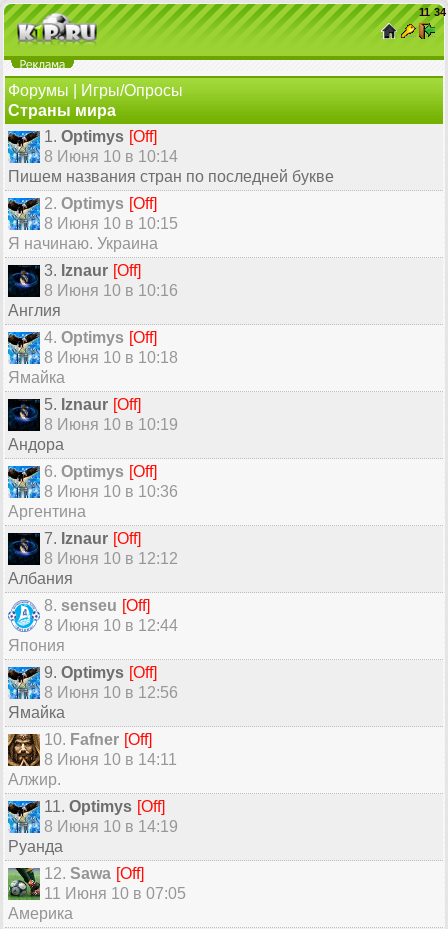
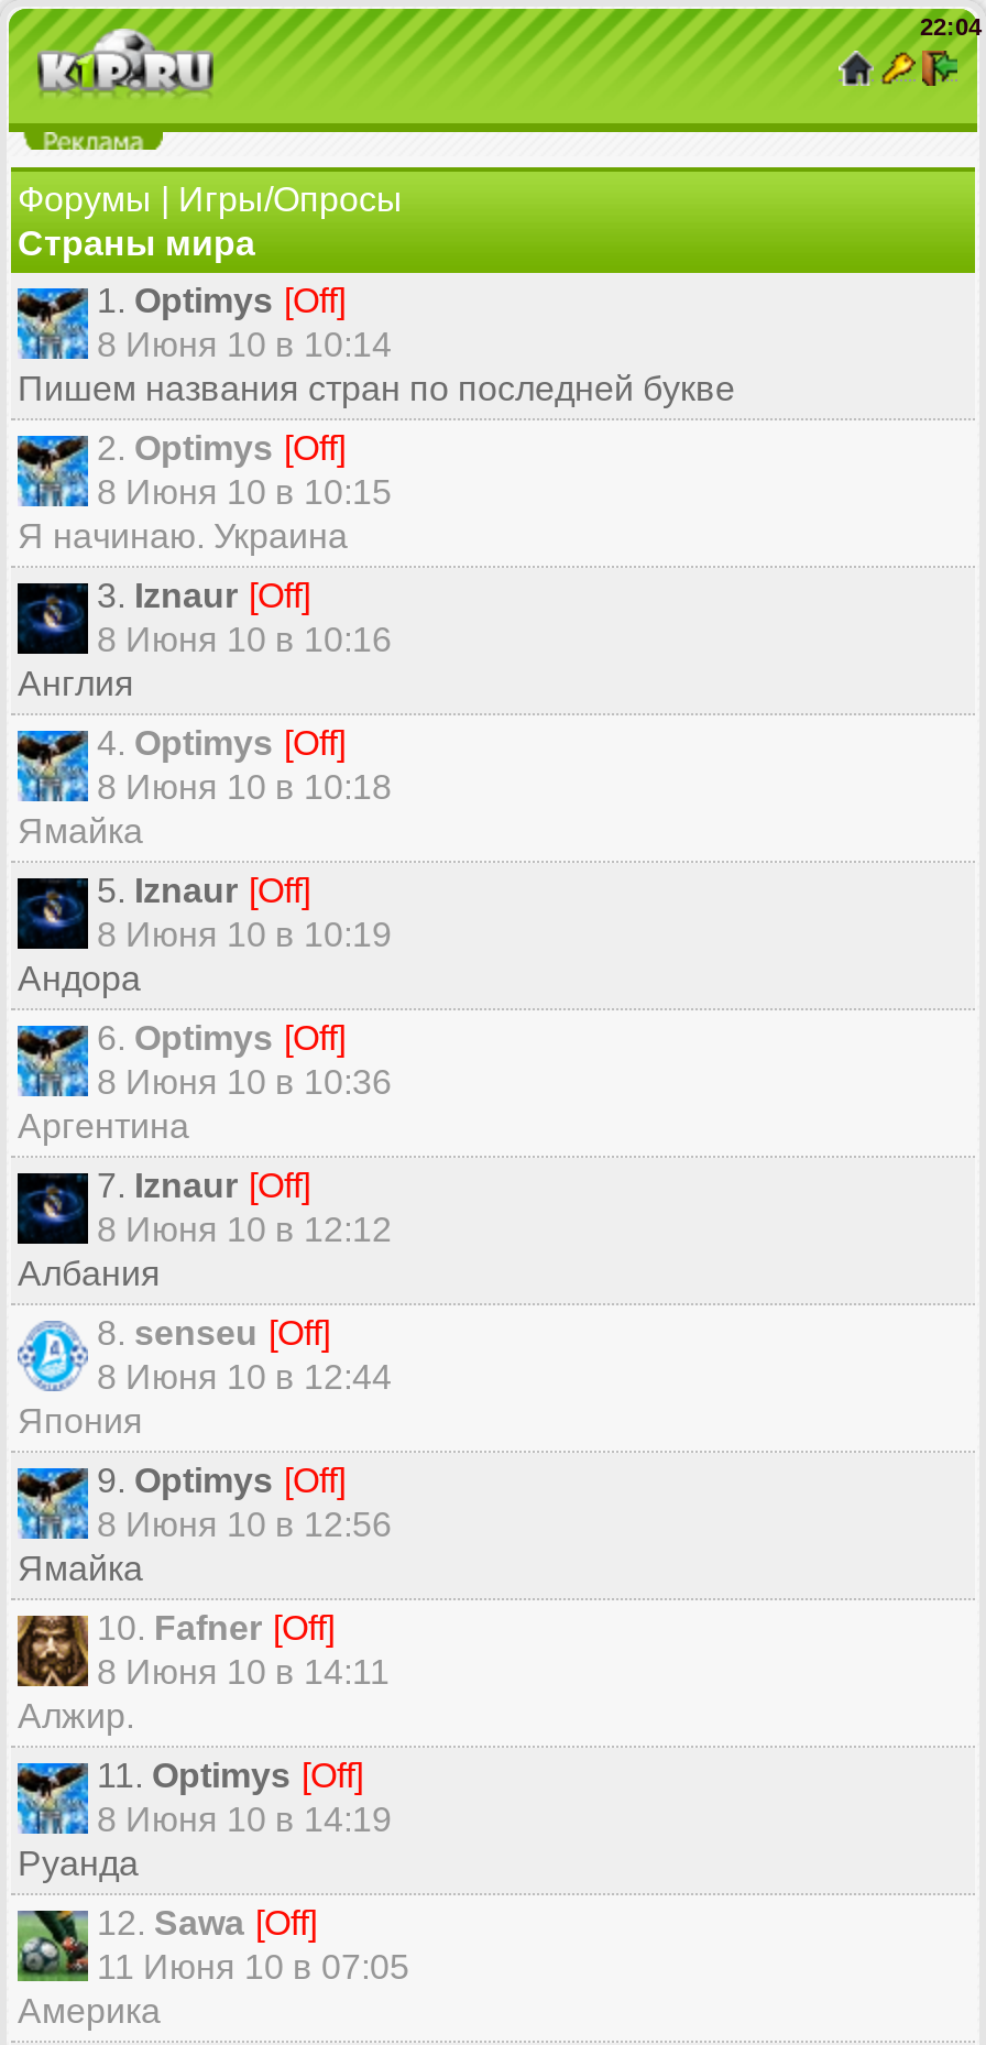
- 11:34
+ 22:04
